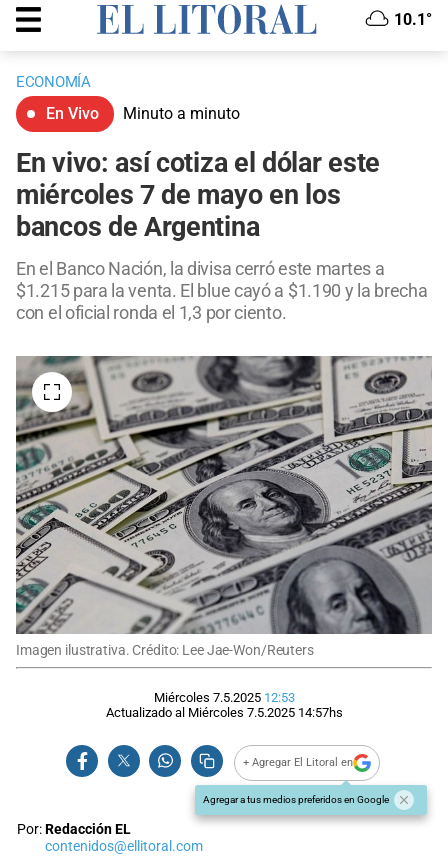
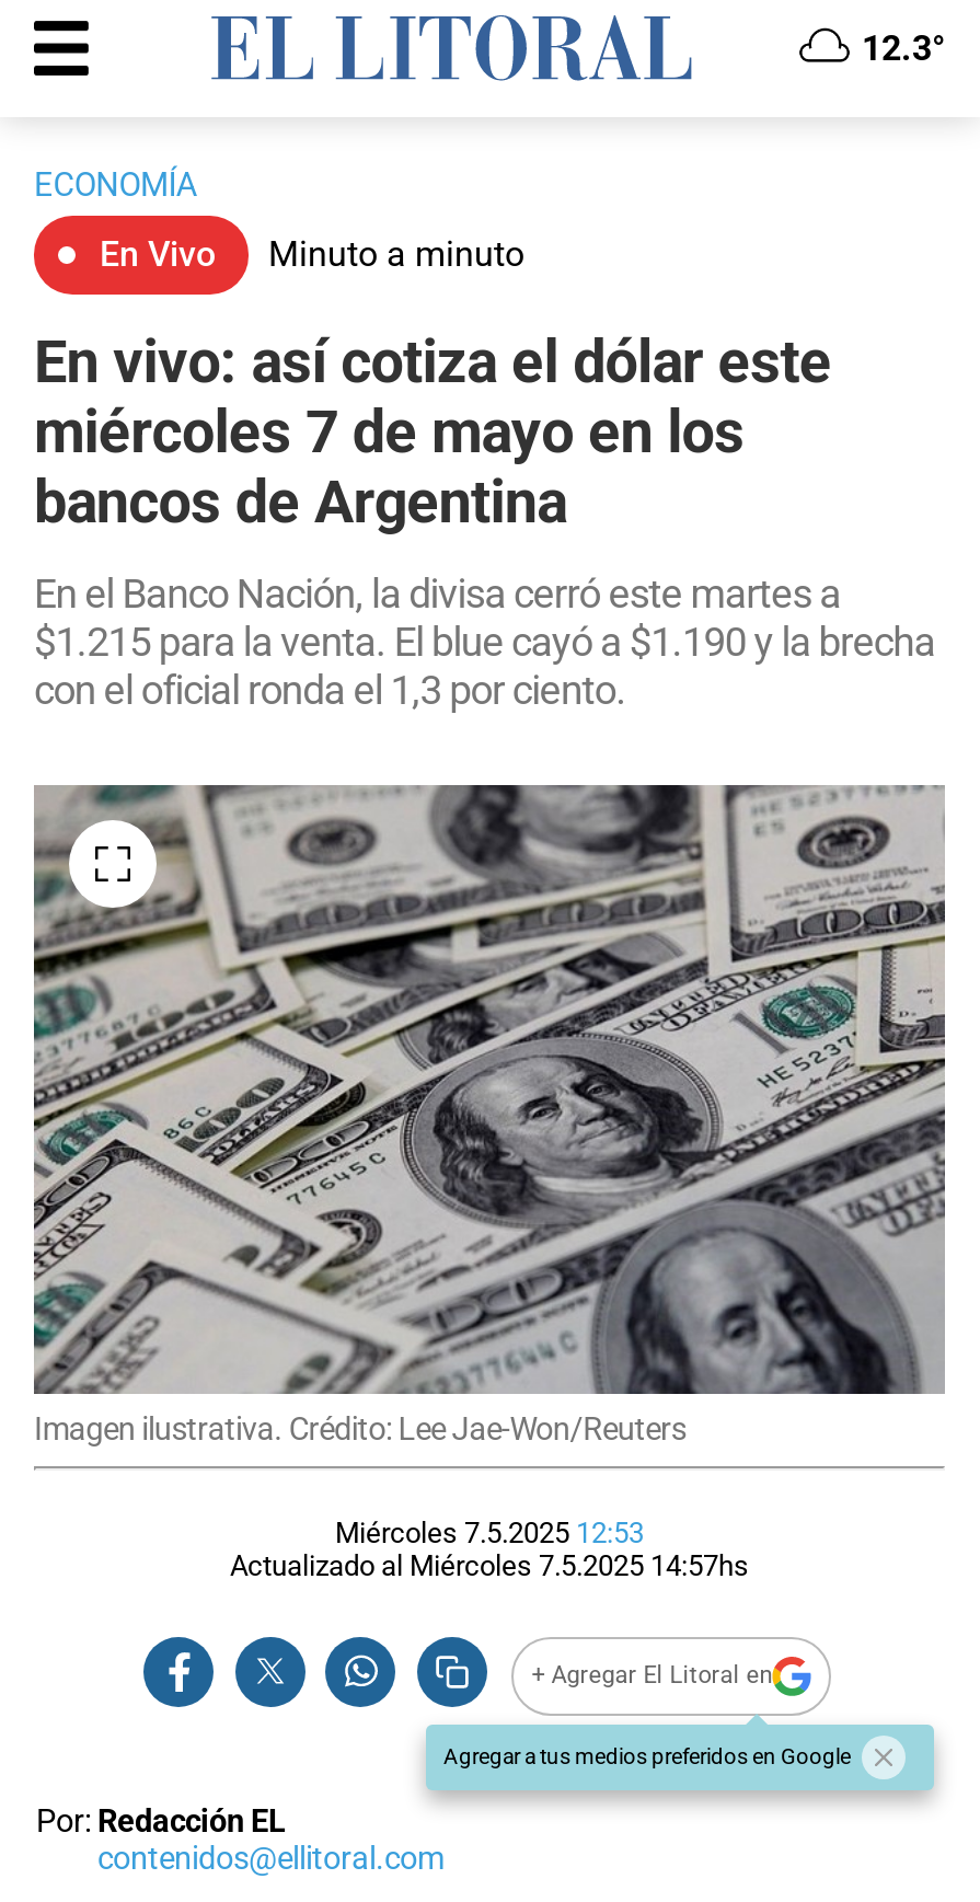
- 10.1°
+ 12.3°
